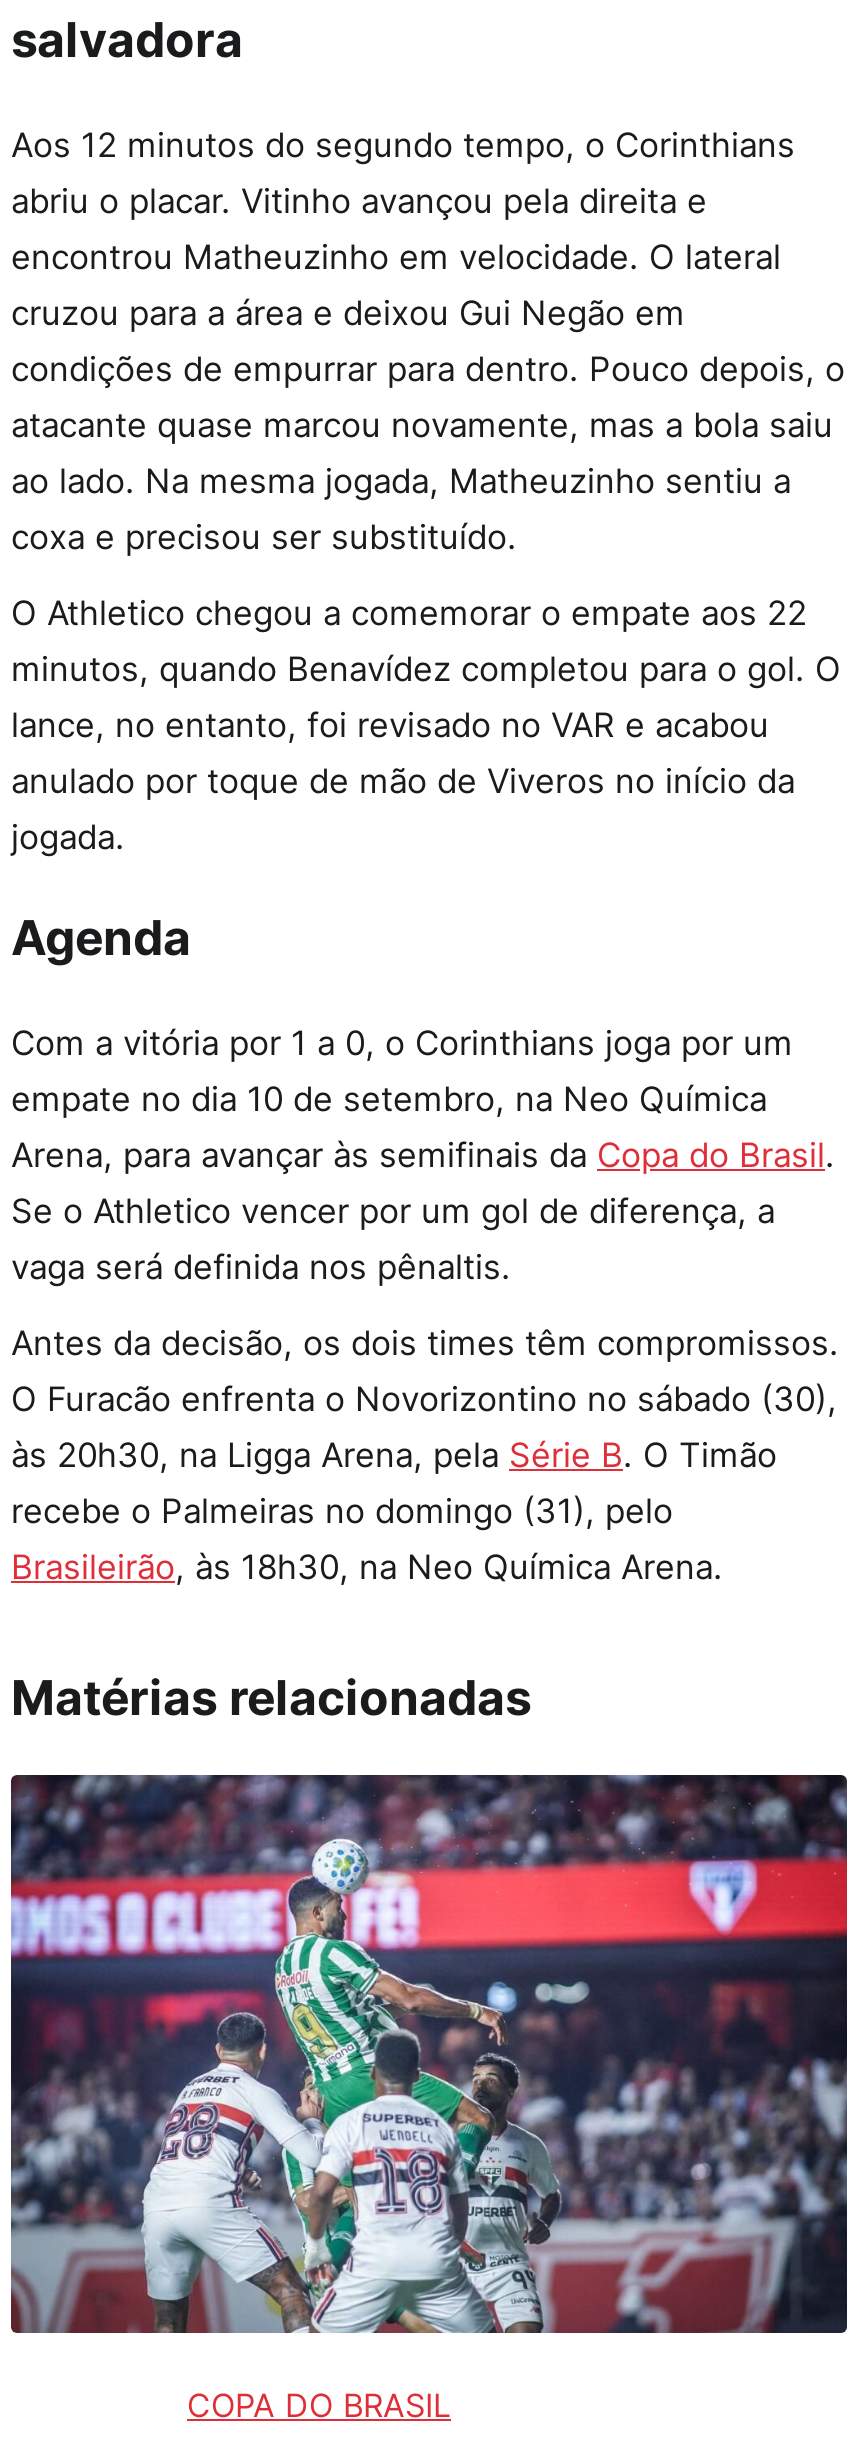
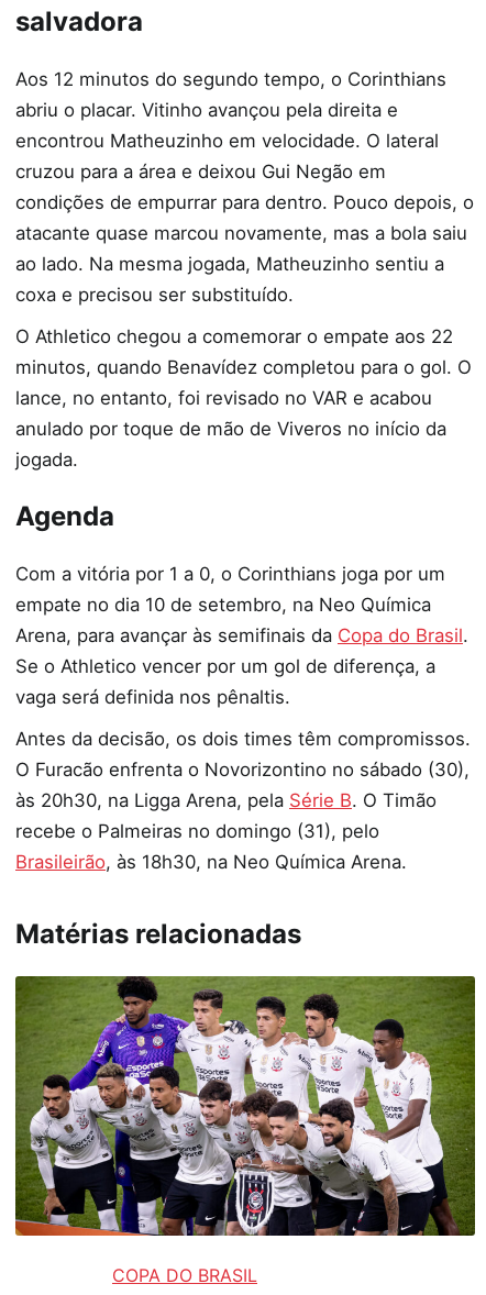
- [image]
+ [image]
